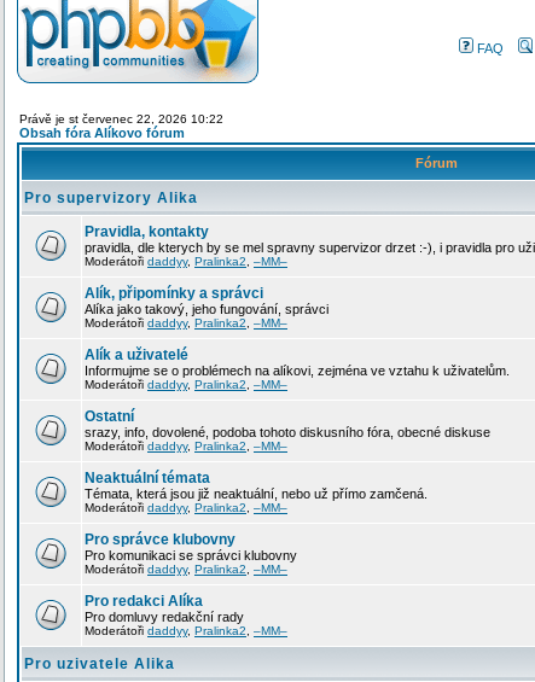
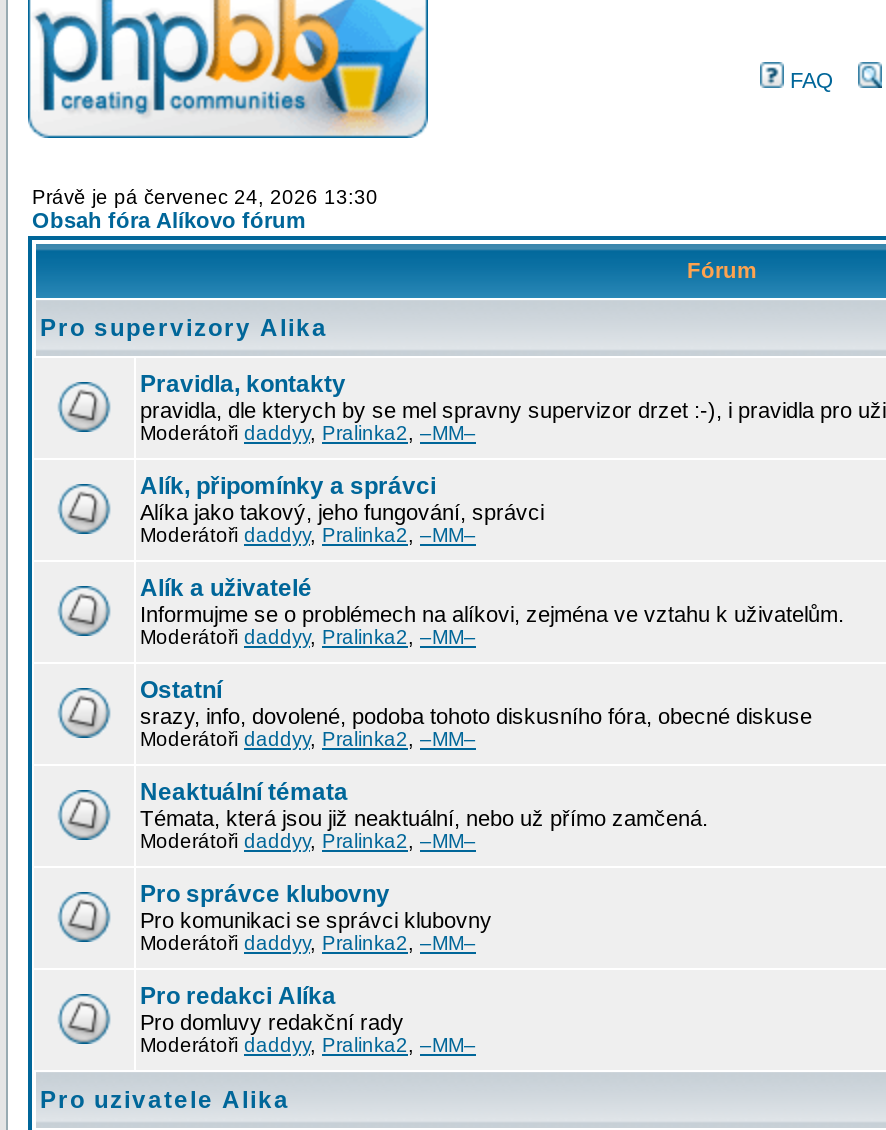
- Právě je st červenec 22, 2026 10:22
+ Právě je pá červenec 24, 2026 13:30
